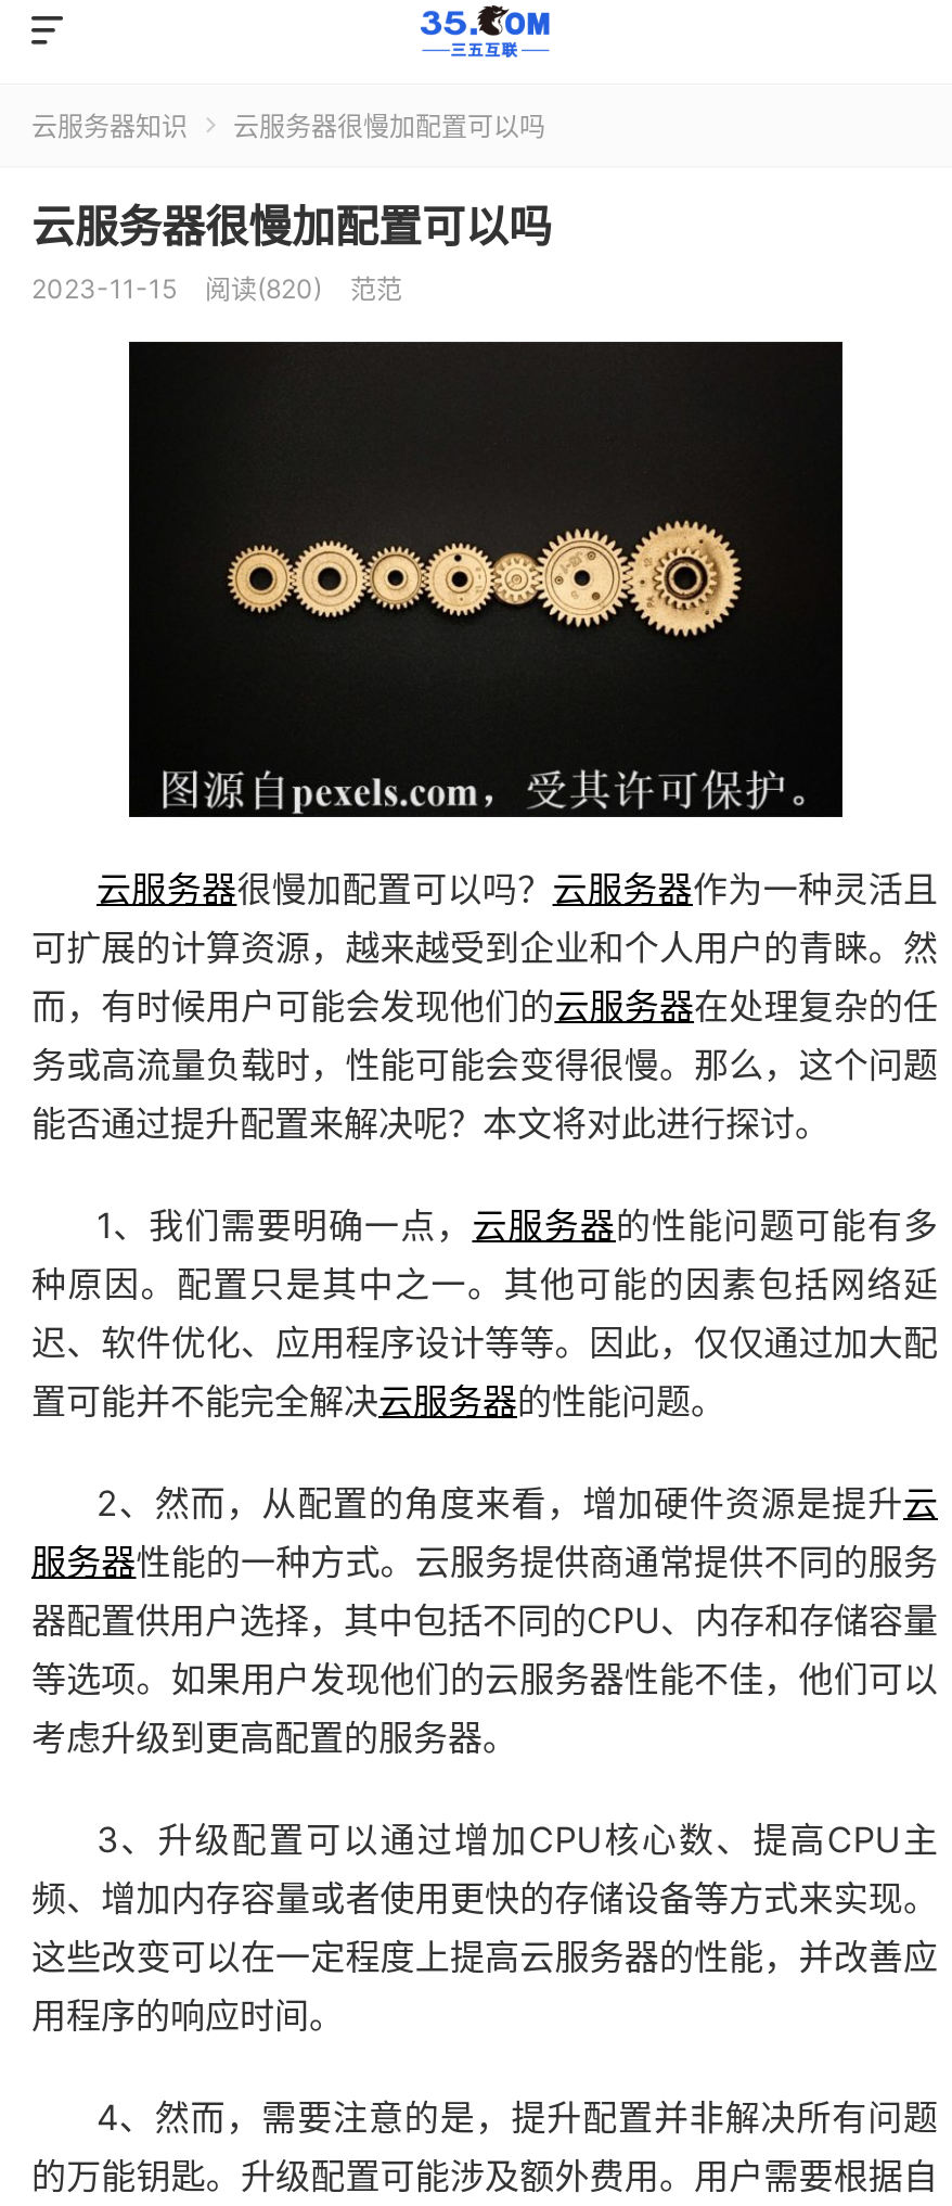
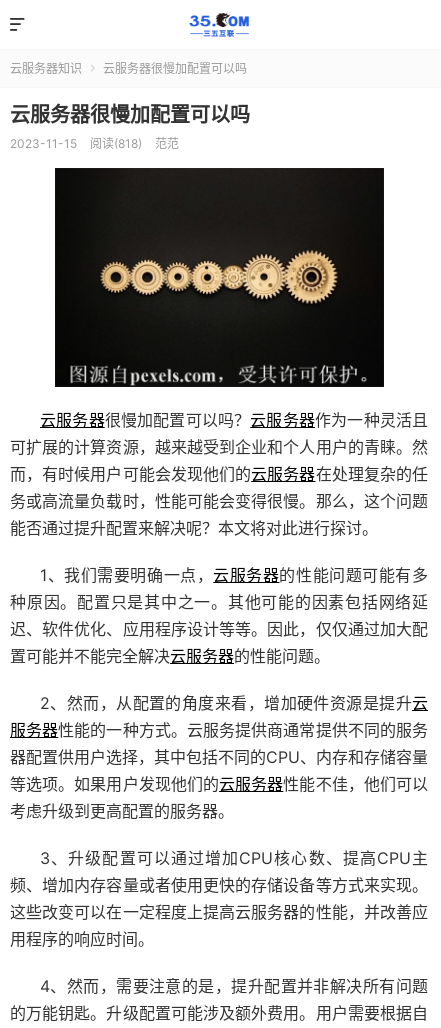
- 阅读(820)
+ 阅读(818)
